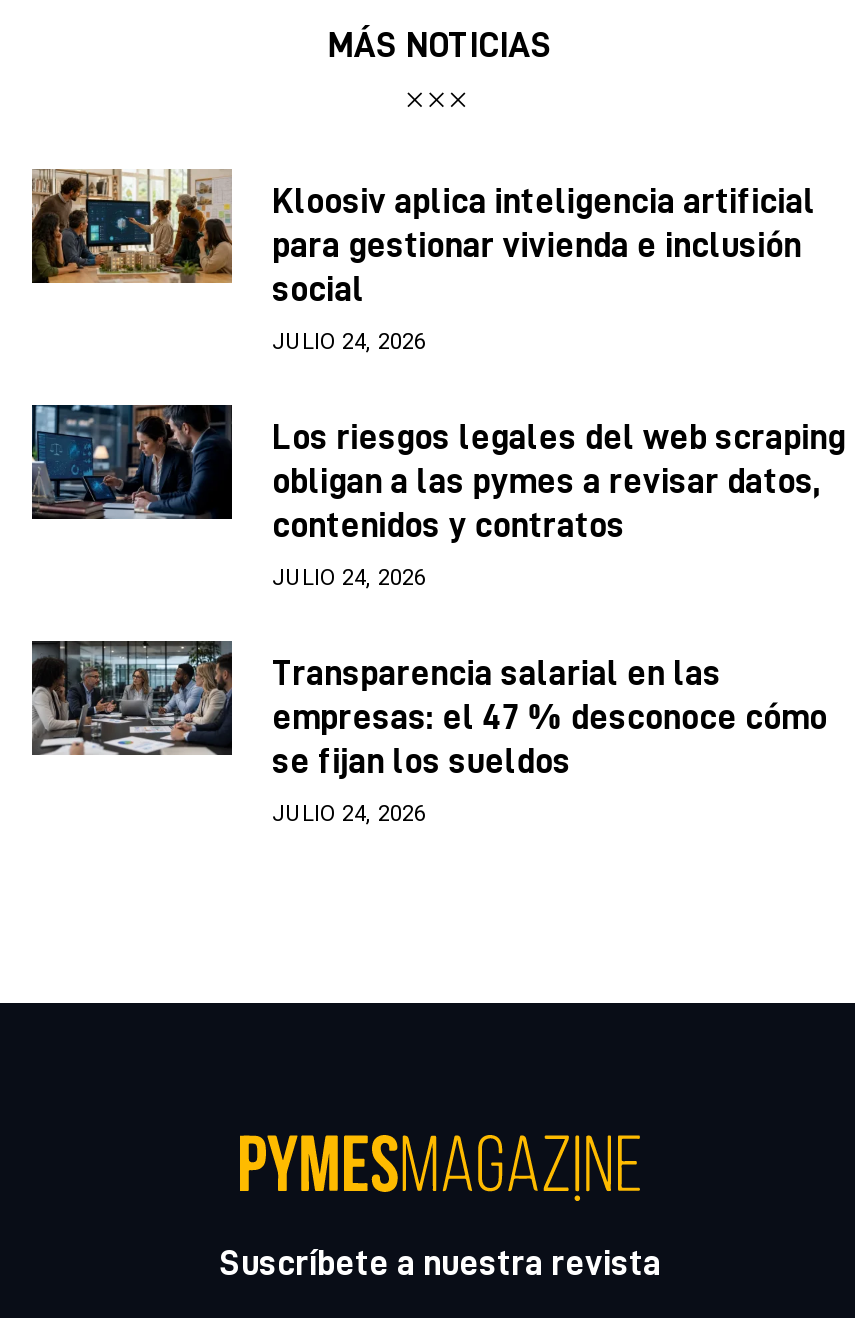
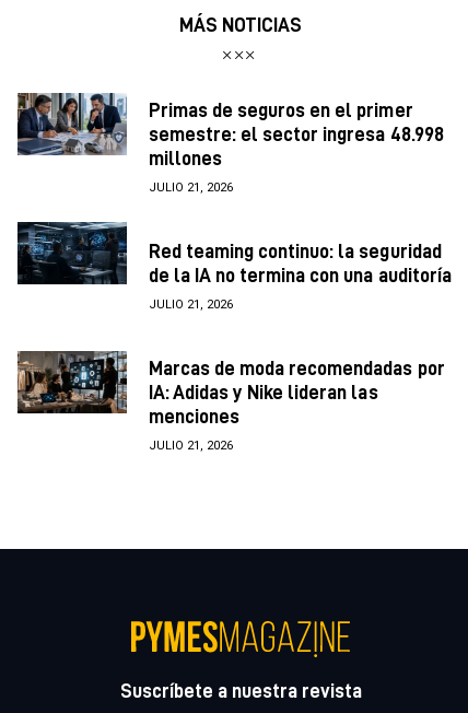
- [image]
- Kloosiv aplica inteligencia artificial
- para gestionar vivienda e inclusión
- social
+ [image]
+ Primas de seguros en el primer
+ semestre: el sector ingresa 48.998
+ millones

- JULIO 24, 2026
+ JULIO 21, 2026

- [image]
- Los riesgos legales del web scraping
- obligan a las pymes a revisar datos,
- contenidos y contratos
+ [image]
+ Red teaming continuo: la seguridad
+ de la IA no termina con una auditoría

- JULIO 24, 2026
+ JULIO 21, 2026

- [image]
- Transparencia salarial en las
- empresas: el 47 % desconoce cómo
- se fijan los sueldos
+ [image]
+ Marcas de moda recomendadas por
+ IA: Adidas y Nike lideran las
+ menciones

- JULIO 24, 2026
+ JULIO 21, 2026
